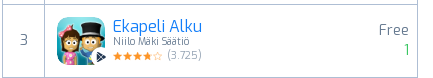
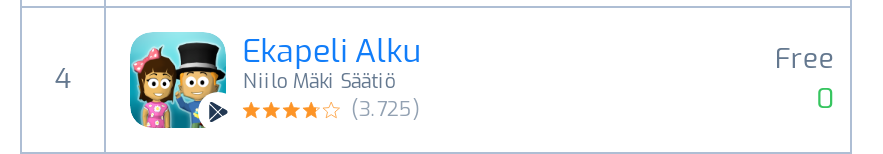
- 3
+ 4

- 1
+ 0
